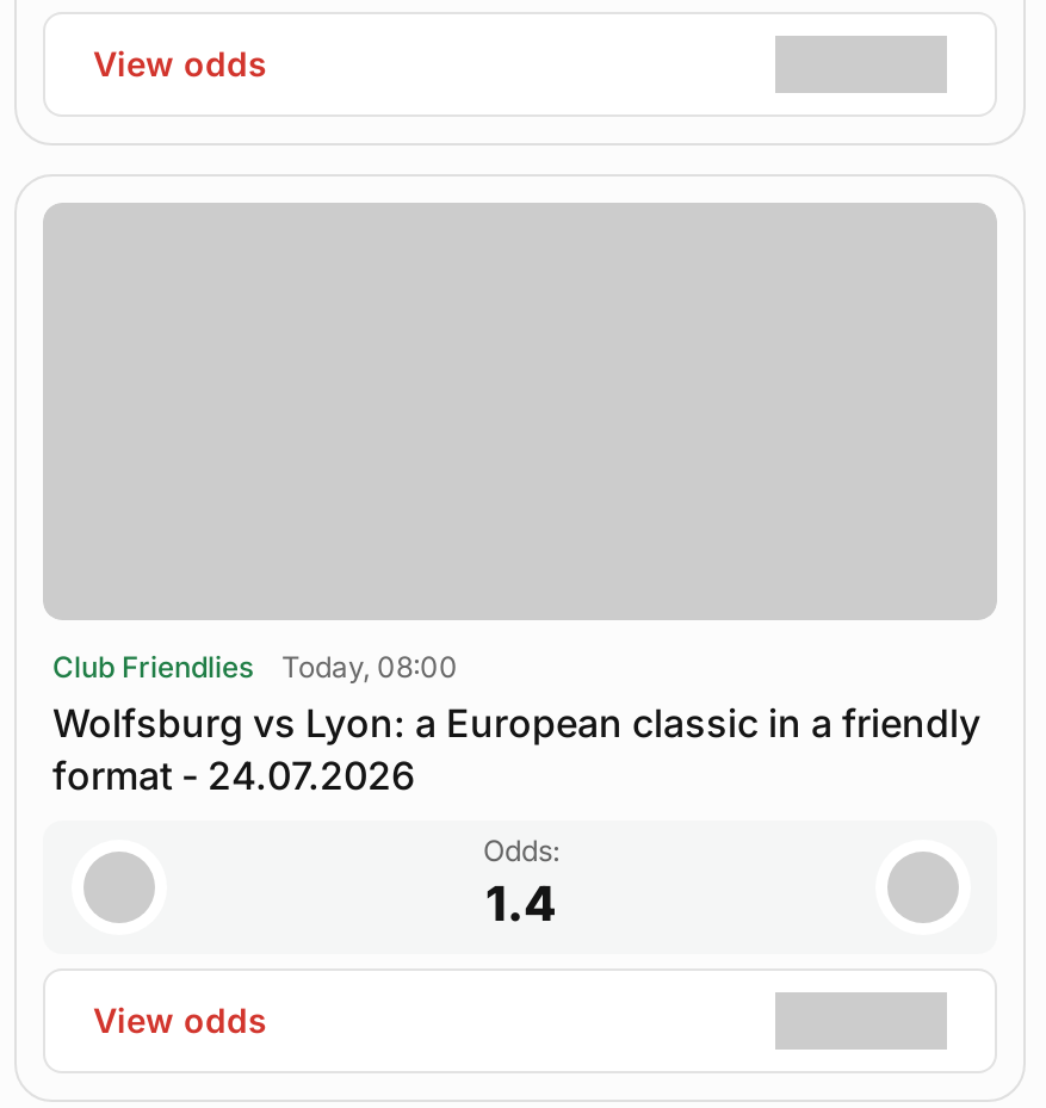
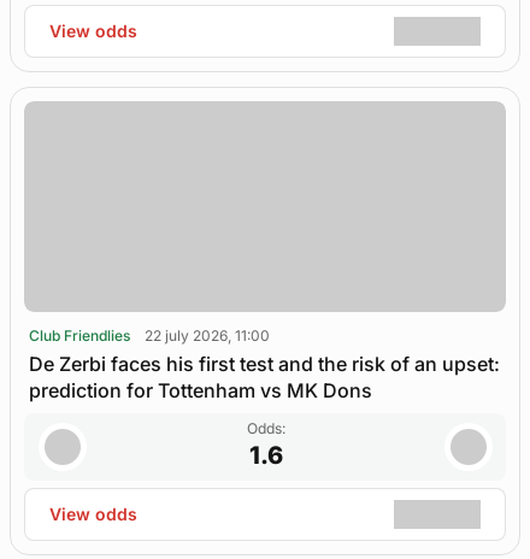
- Today, 08:00
- Wolfsburg vs Lyon: a European classic in a friendly
- format - 24.07.2026
+ 22 july 2026, 11:00
+ De Zerbi faces his first test and the risk of an upset:
+ prediction for Tottenham vs MK Dons

- 1.4
+ 1.6
